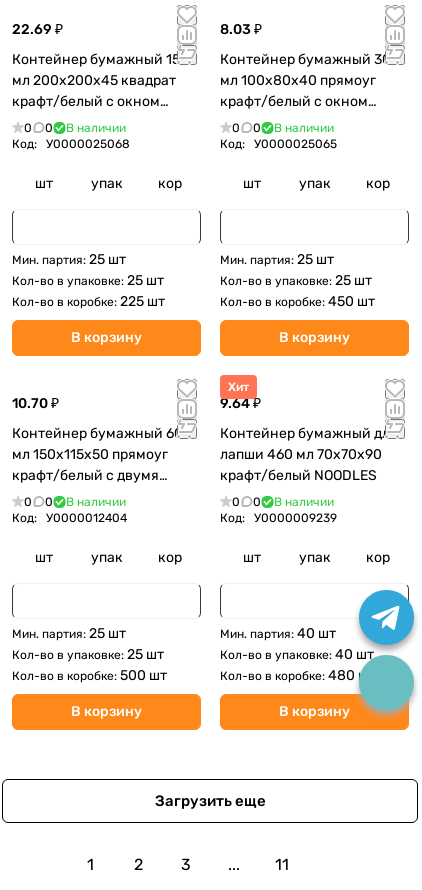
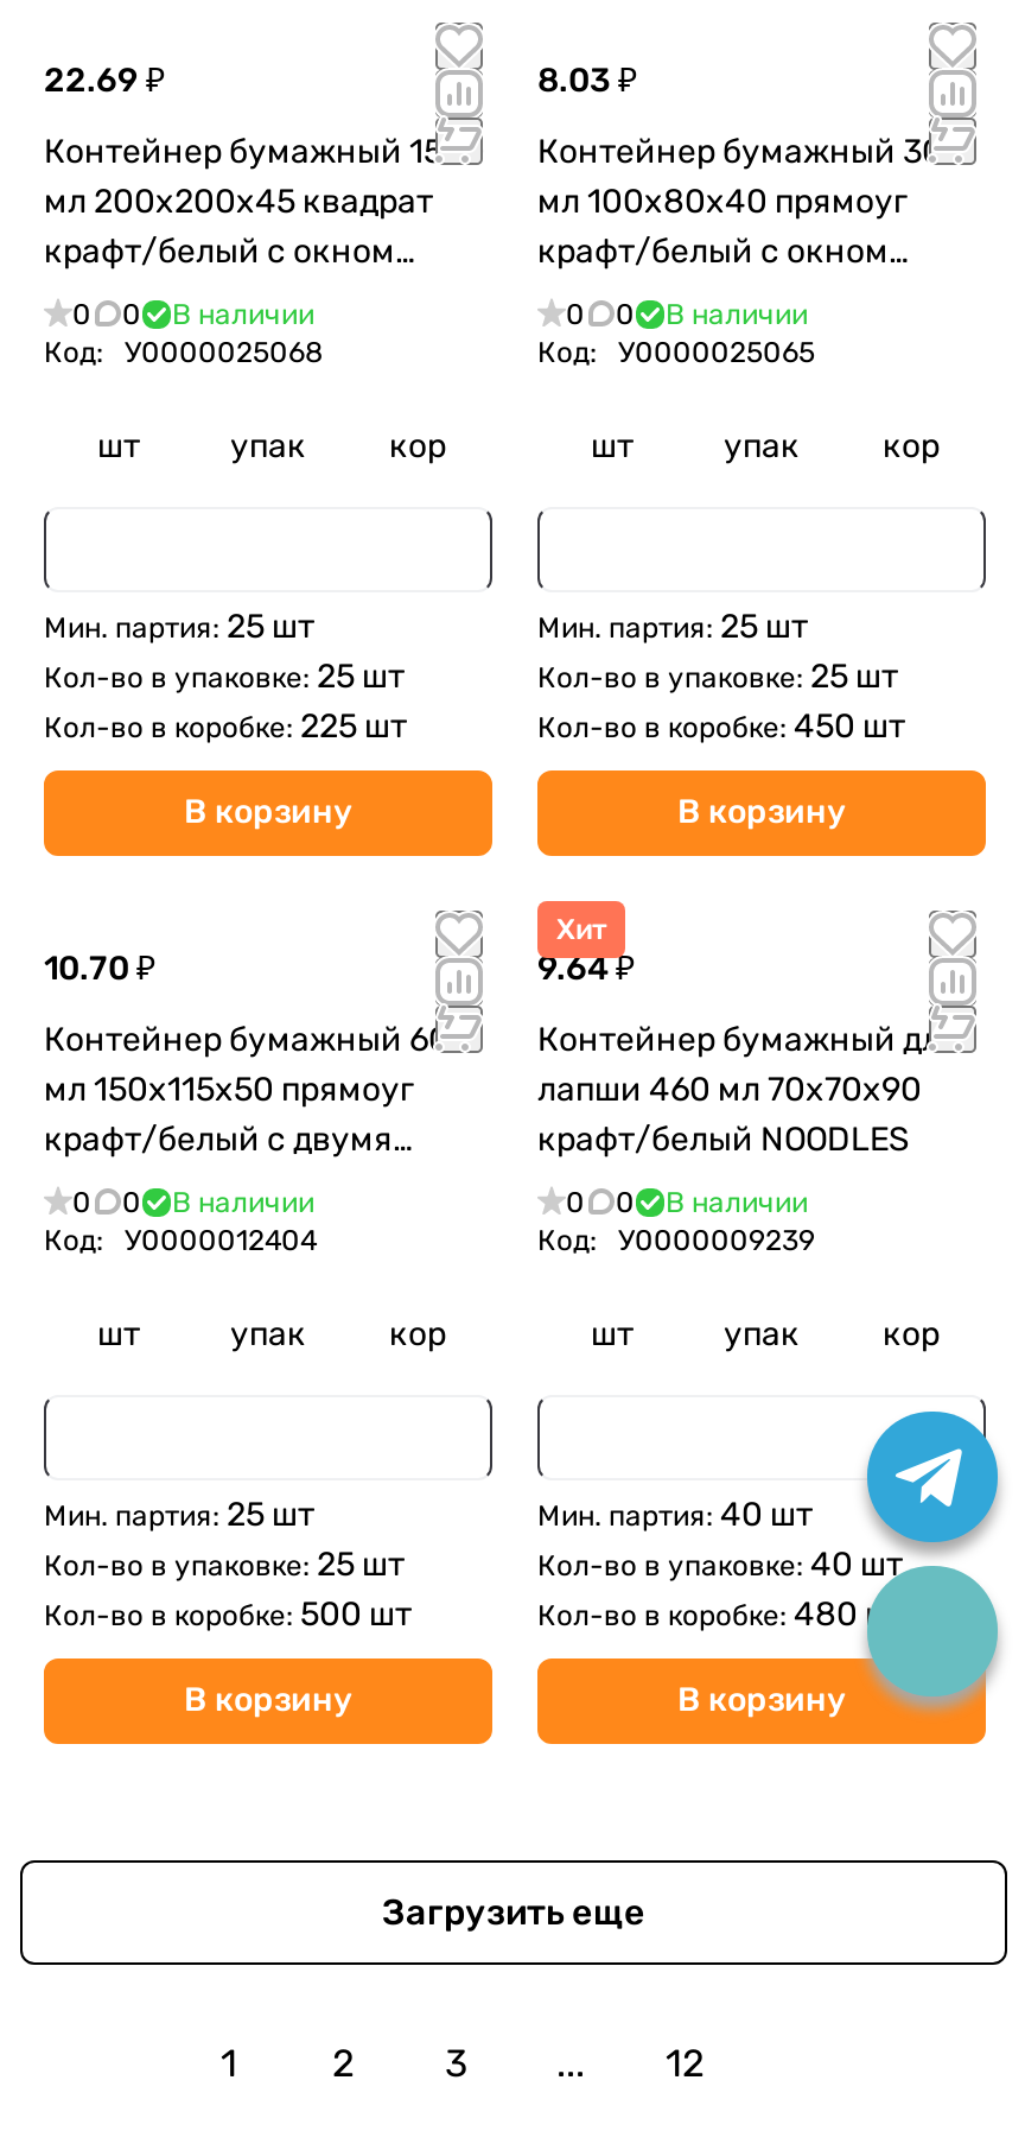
- 11
+ 12
